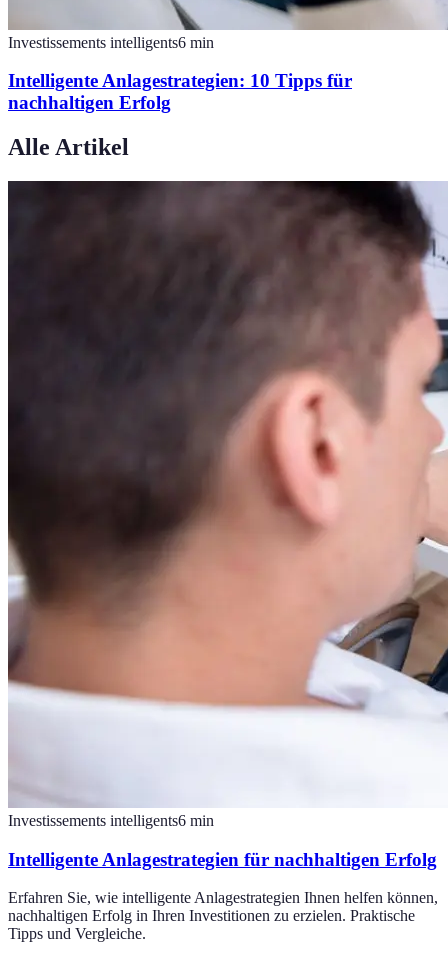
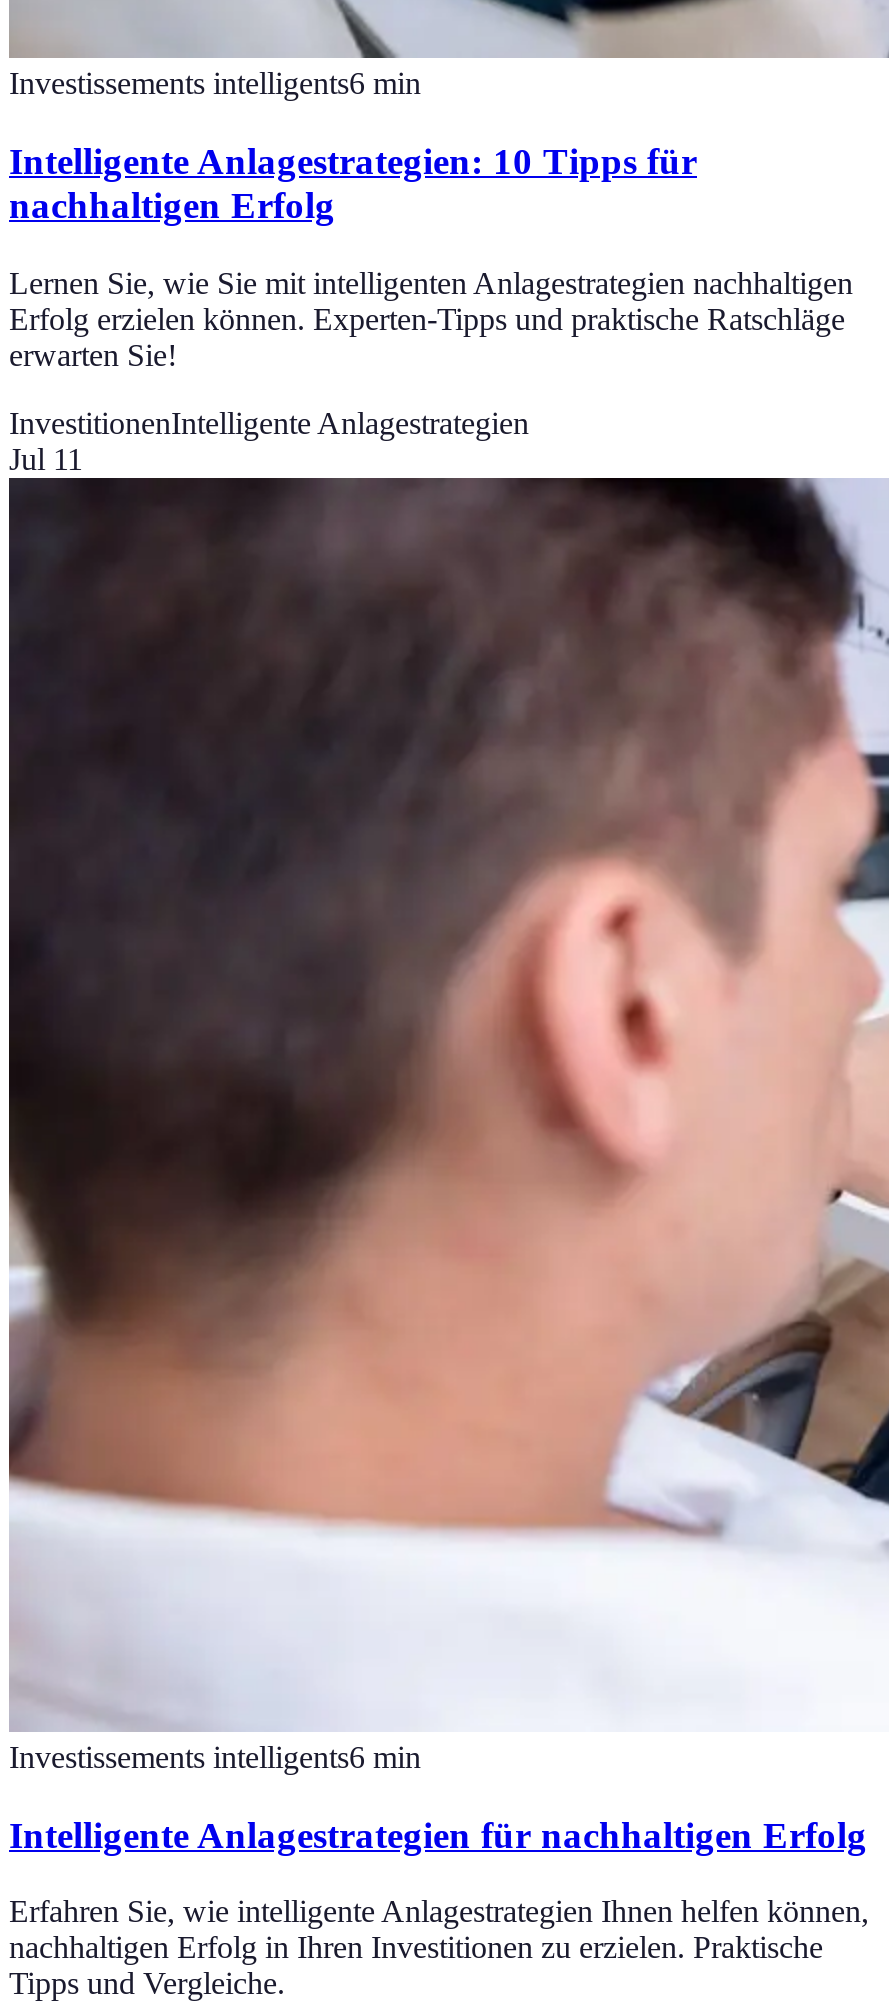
- Alle Artikel
+ Lernen Sie, wie Sie mit intelligenten Anlagestrategien nachhaltigen
+ Erfolg erzielen können. Experten-Tipps und praktische Ratschläge
+ erwarten Sie!
+ InvestitionenIntelligente Anlagestrategien
+ Jul 11
